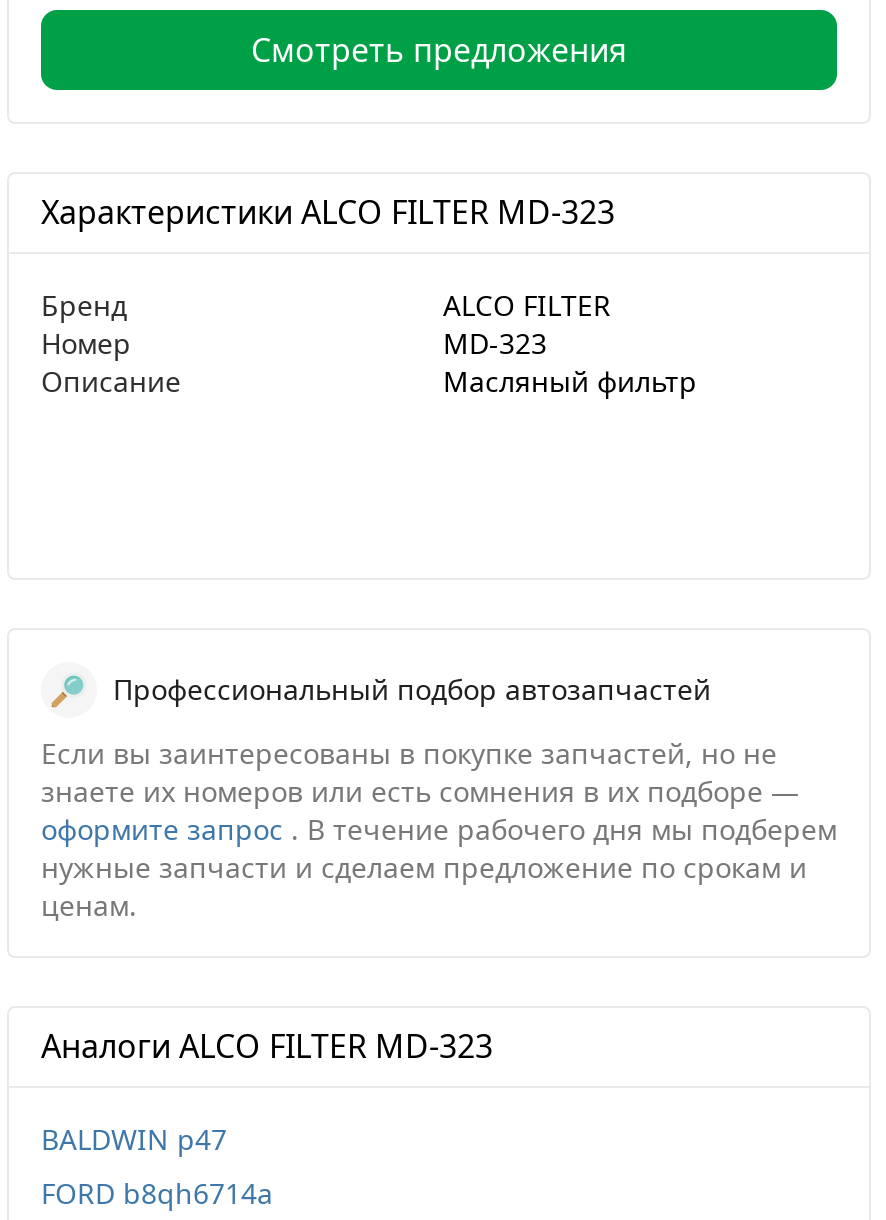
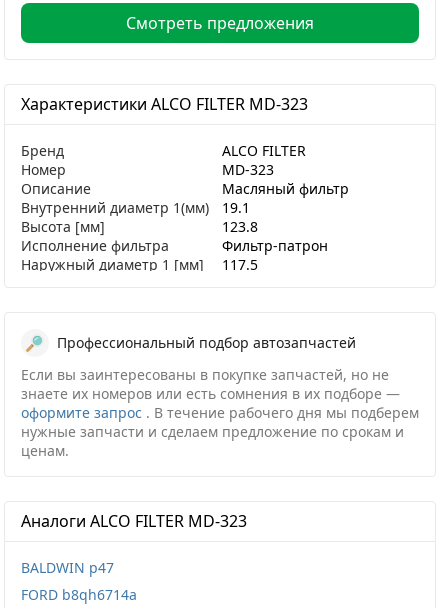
+ Внутренний диаметр 1(мм)
+ 19.1
+ Высота [мм]
+ 123.8
+ Исполнение фильтра
+ Фильтр-патрон
+ Наружный диаметр 1 [мм]
+ 117.5
